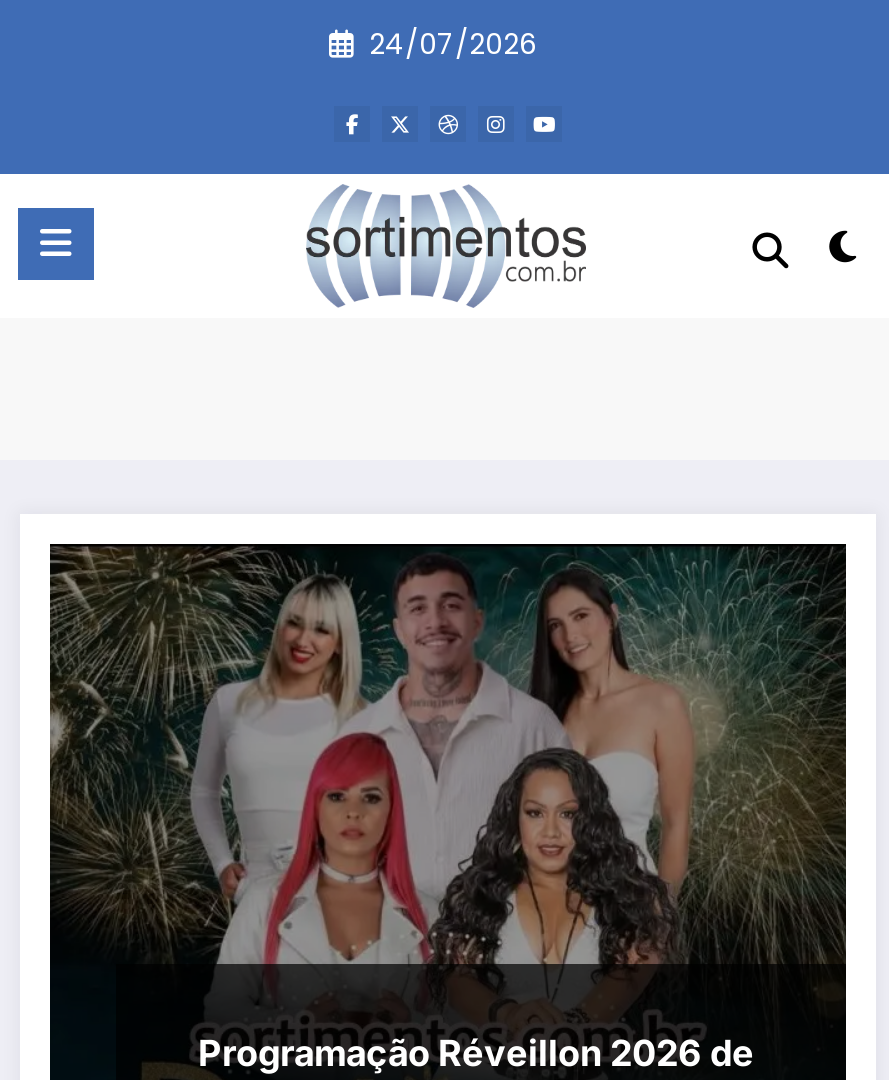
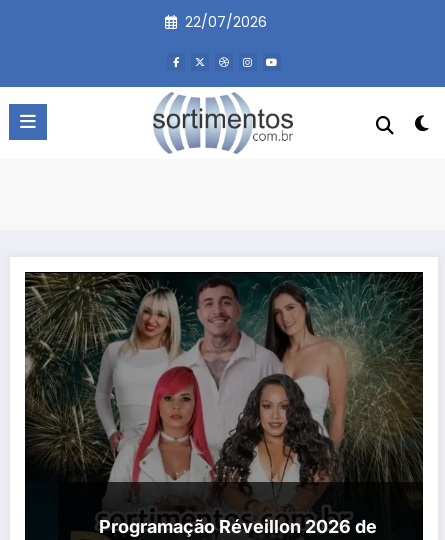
- 24/07/2026
+ 22/07/2026
